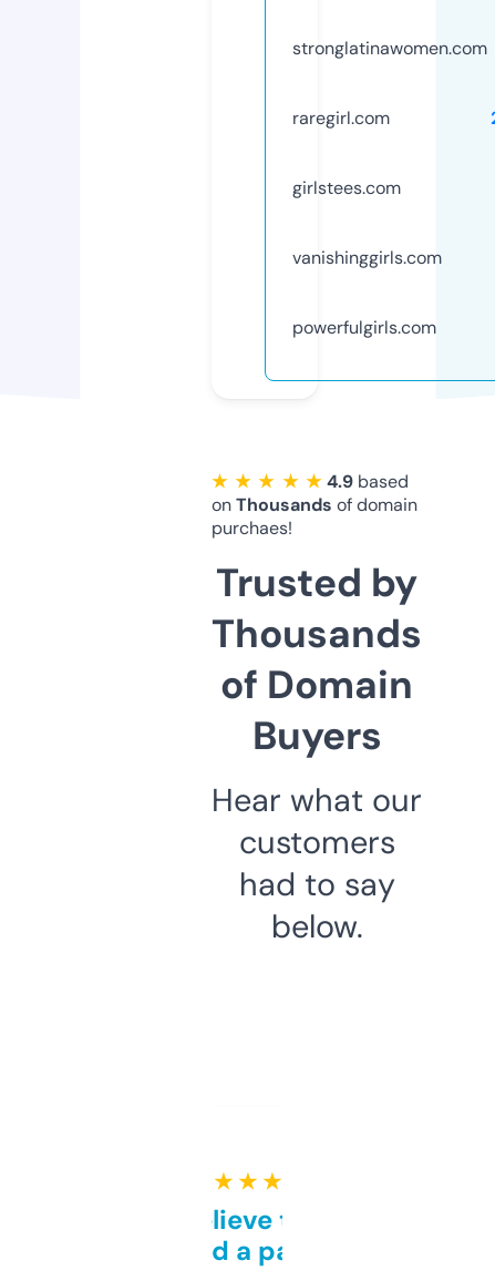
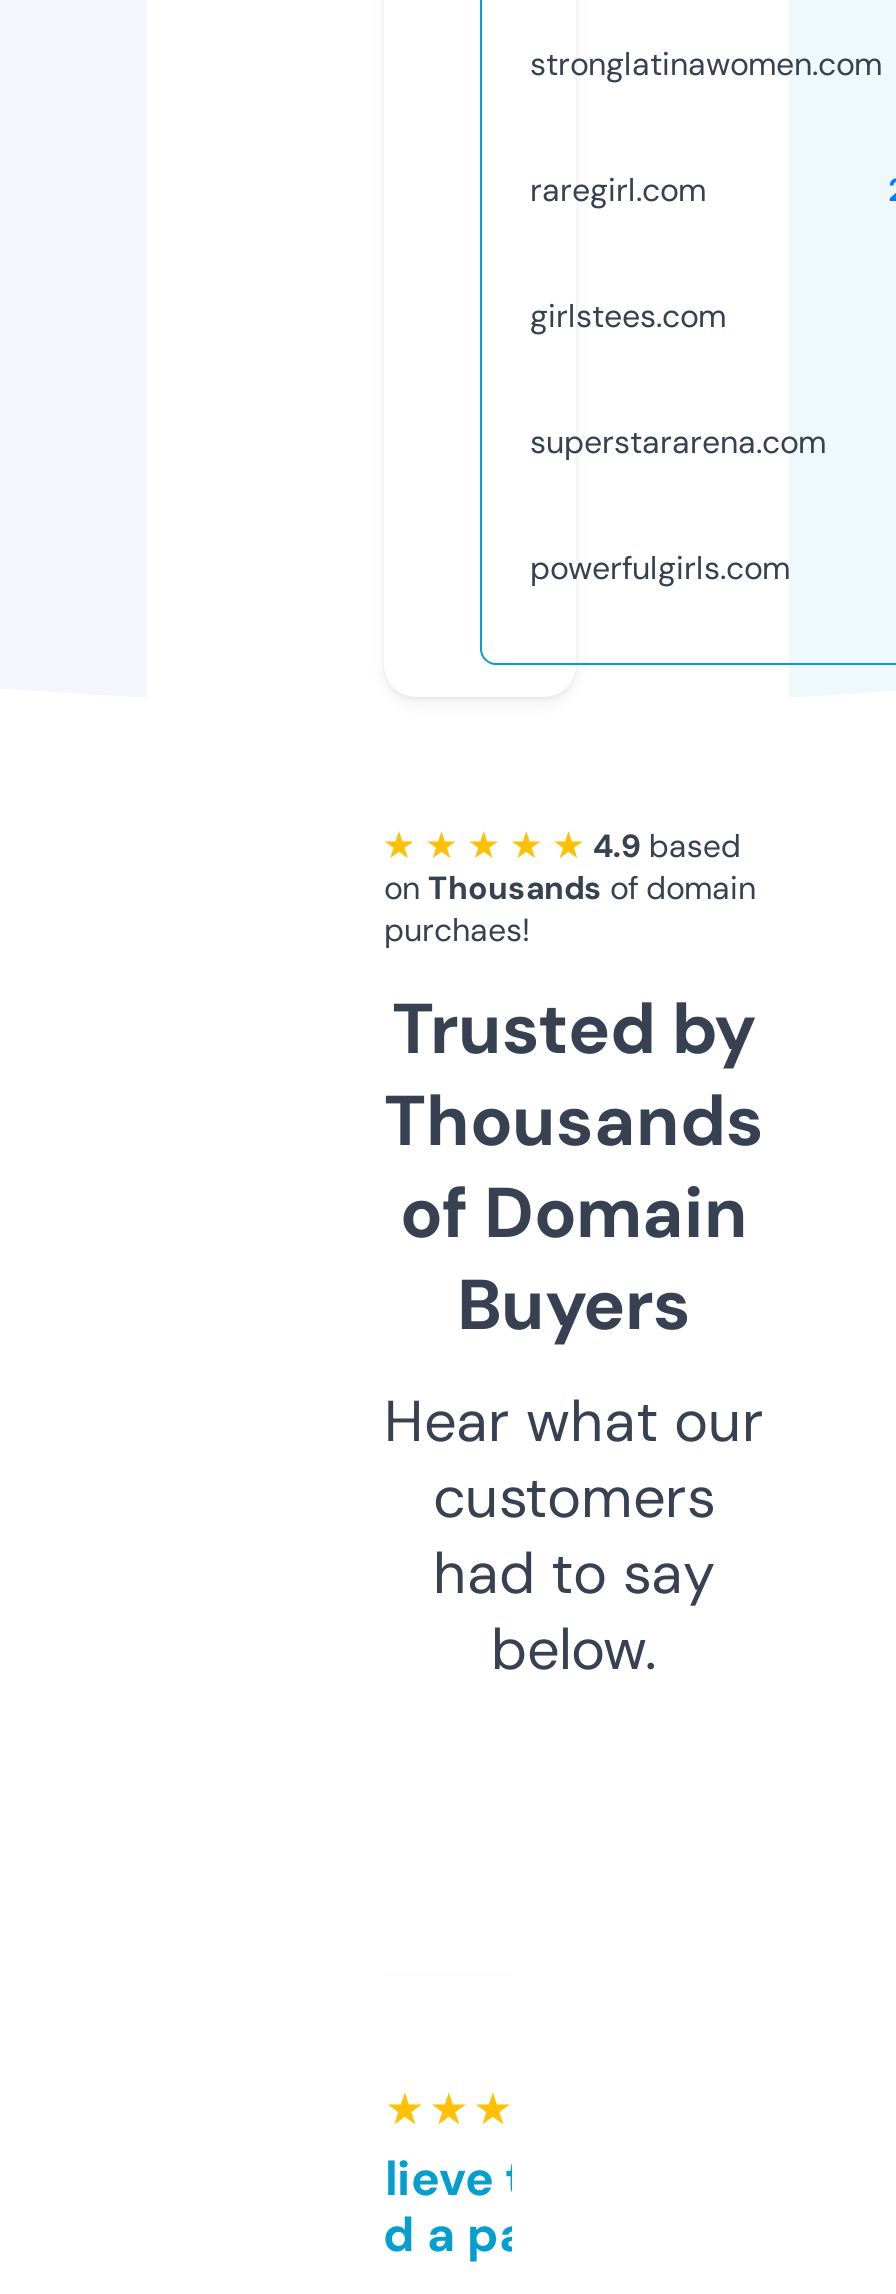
- vanishinggirls.com
+ superstararena.com
